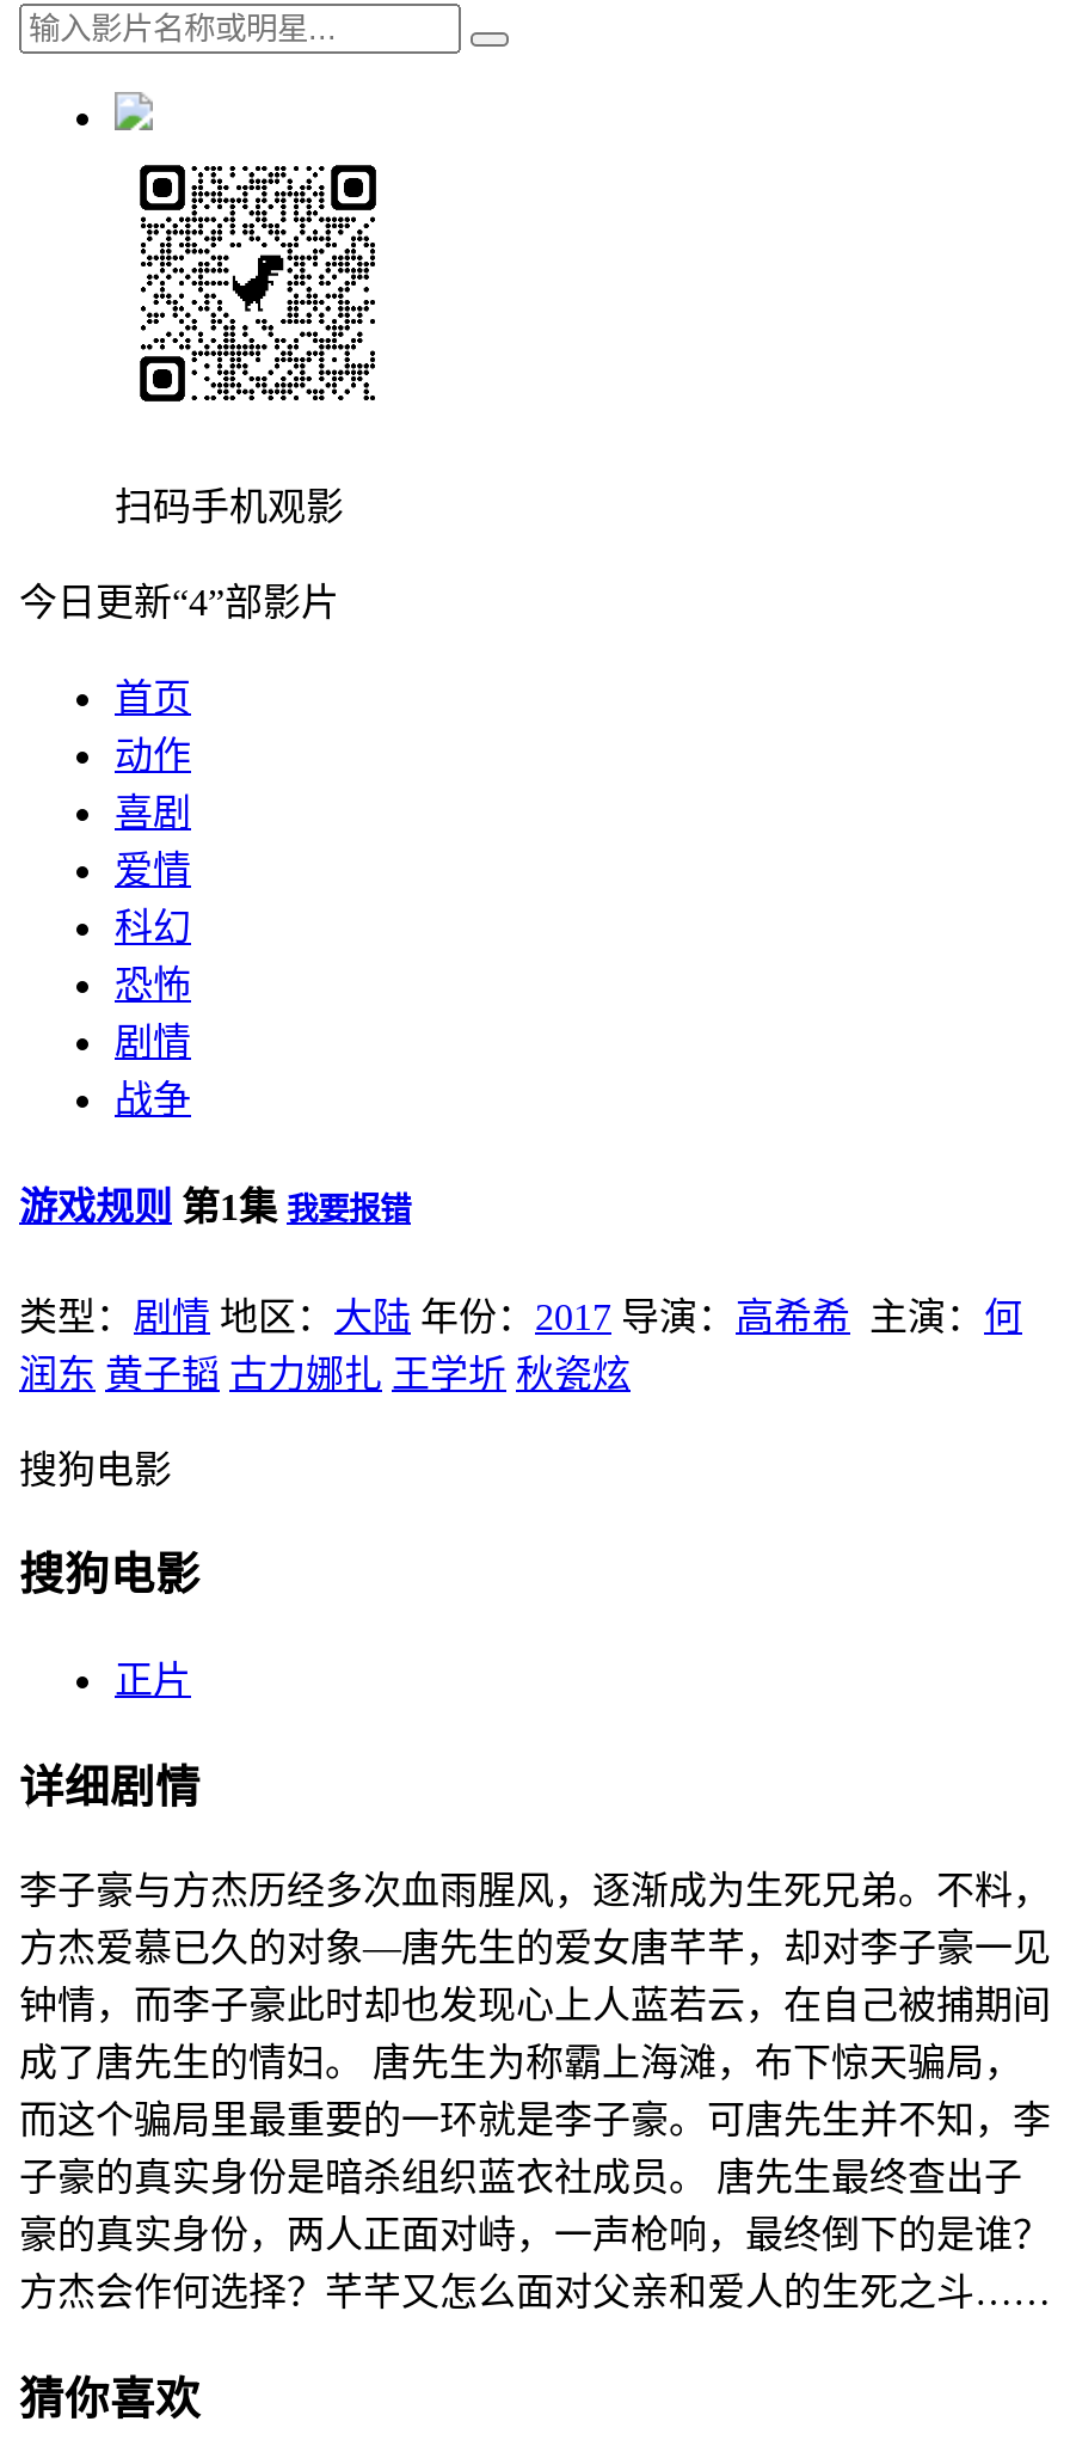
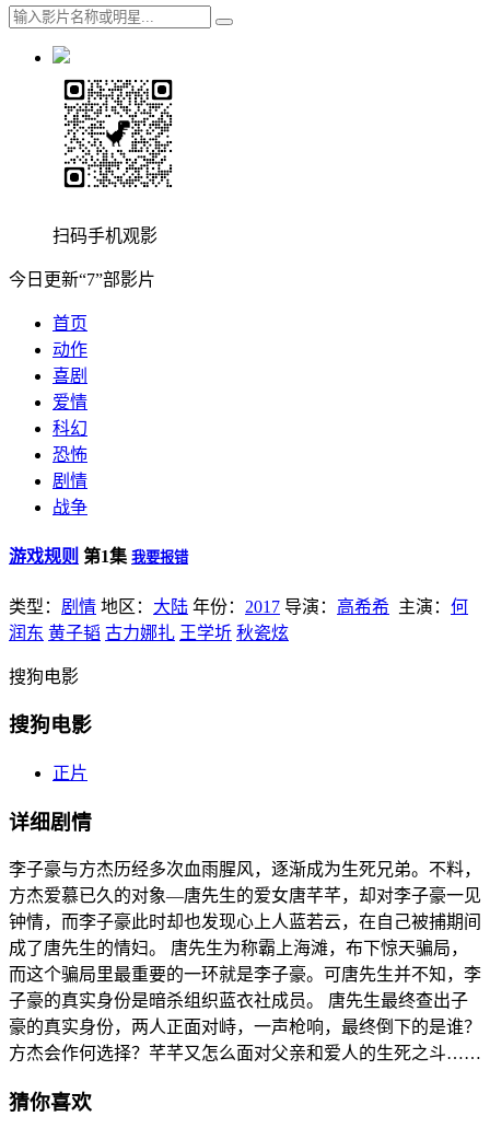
- 今日更新“4”部影片
+ 今日更新“7”部影片
